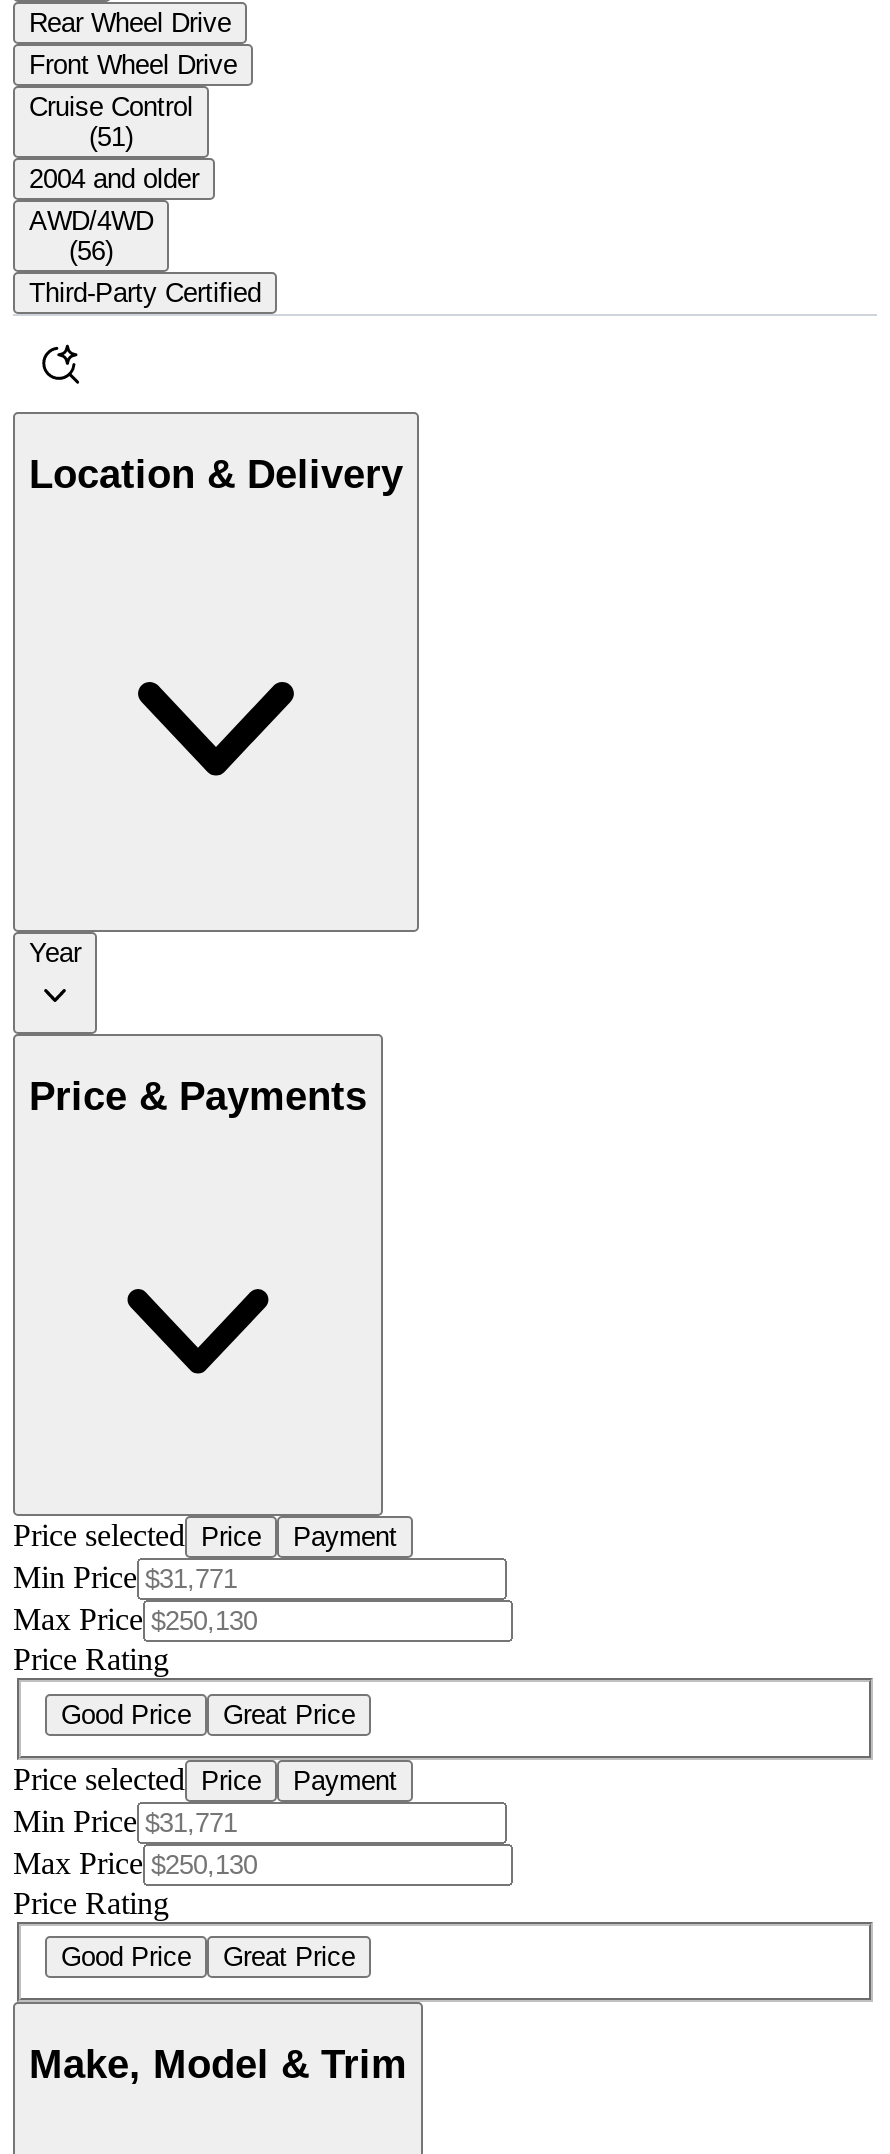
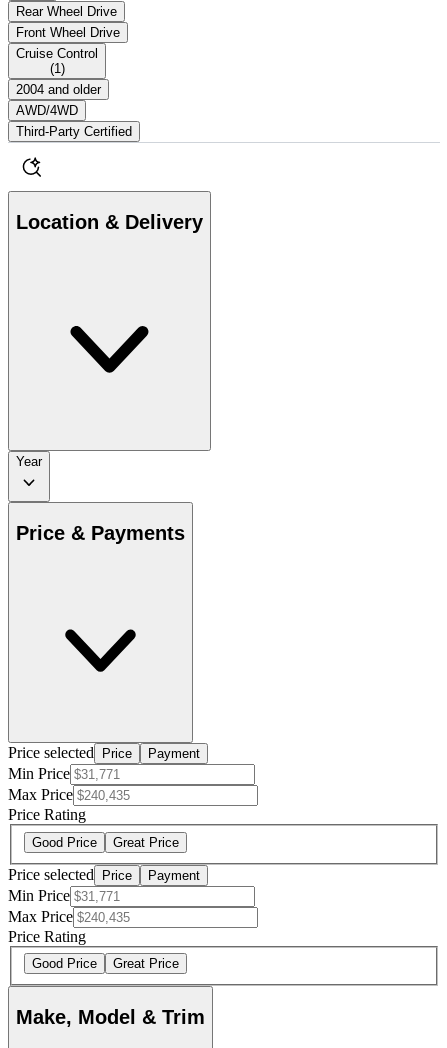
- (51)
+ (1)

- (56)
